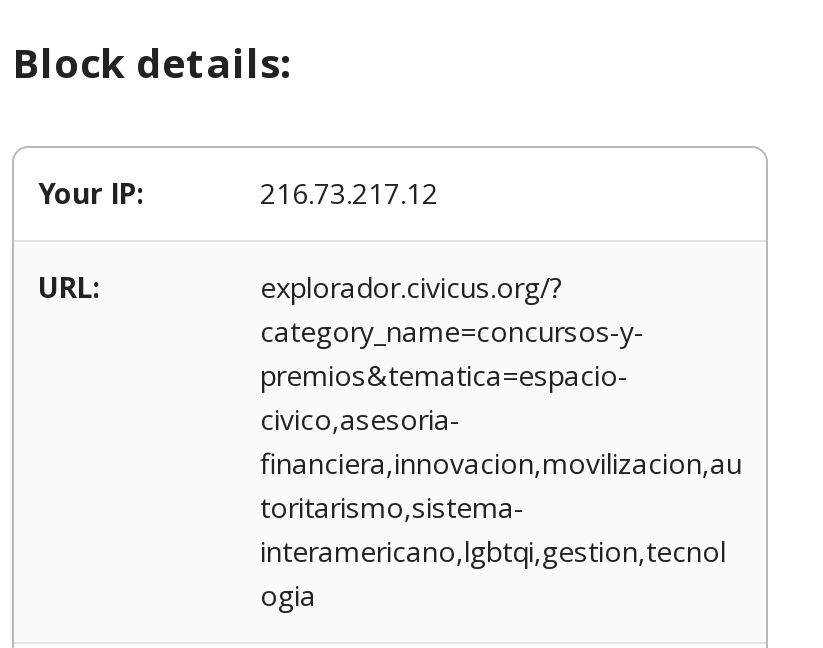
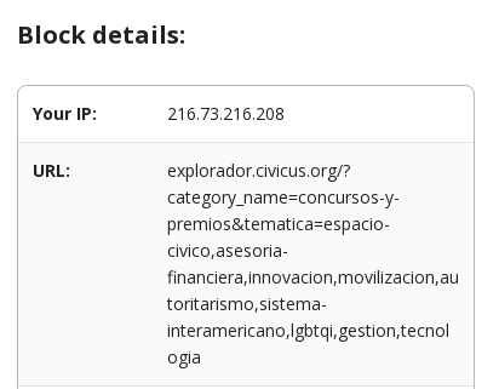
- 216.73.217.12
+ 216.73.216.208
